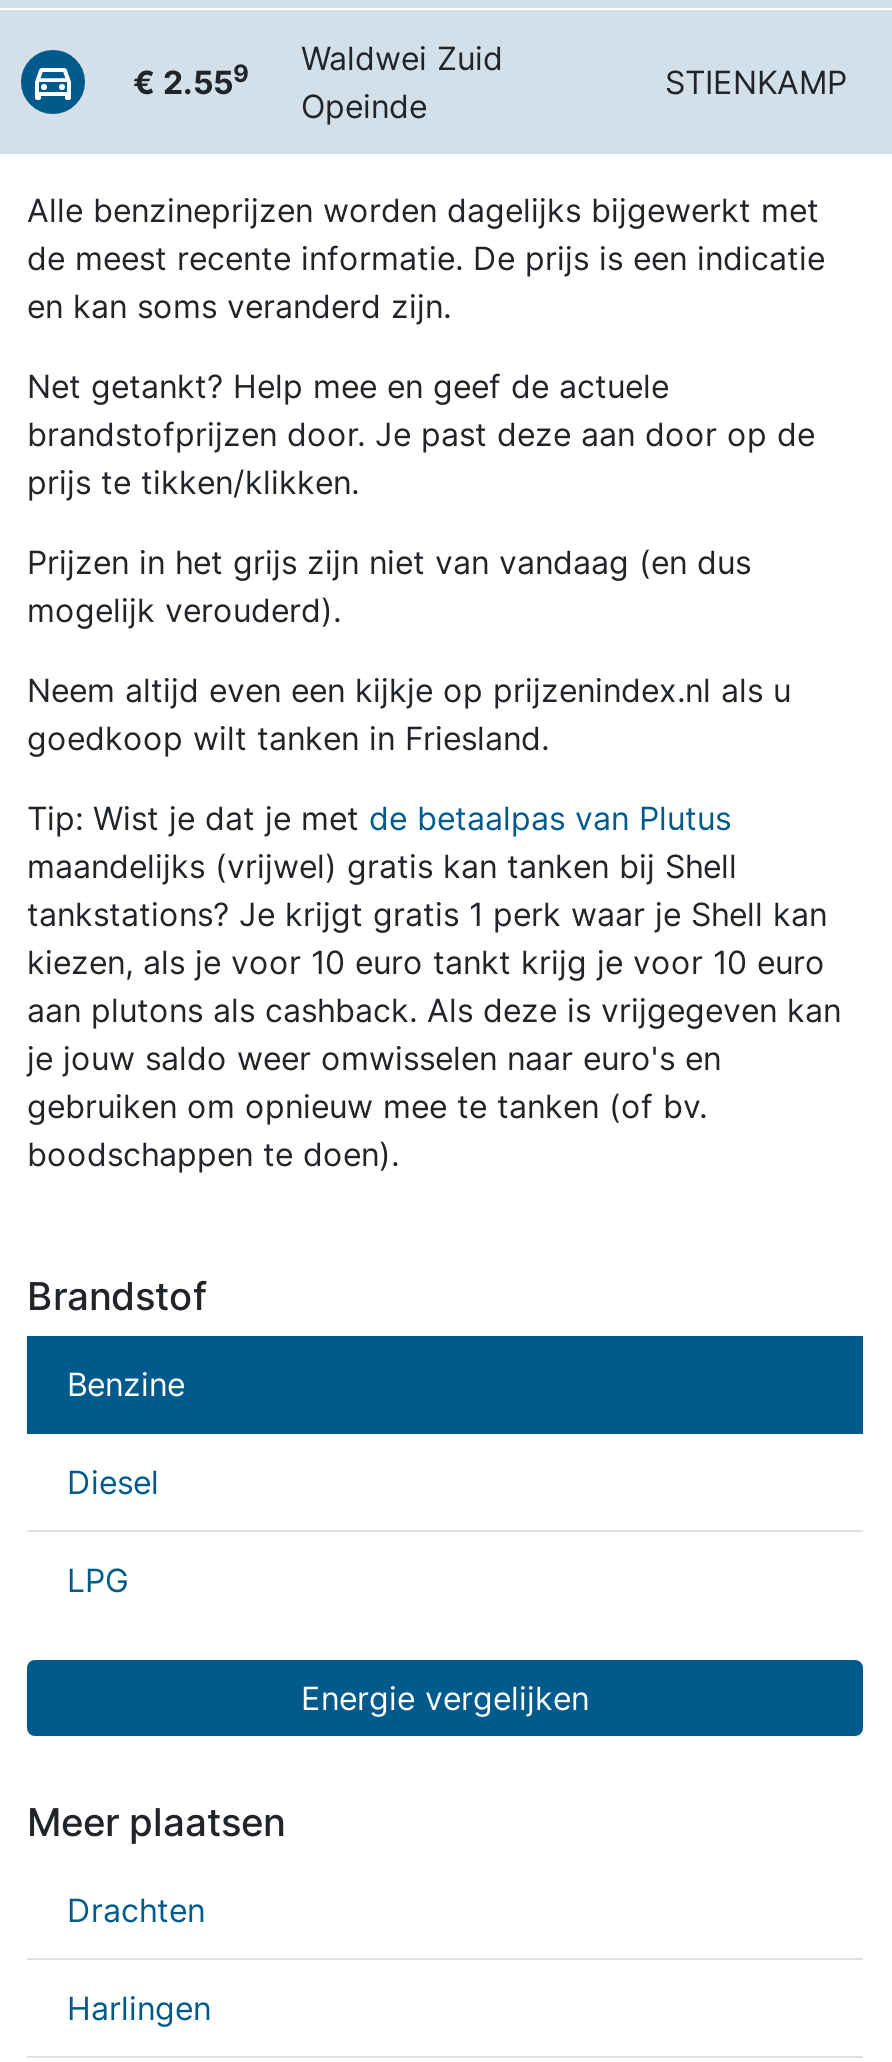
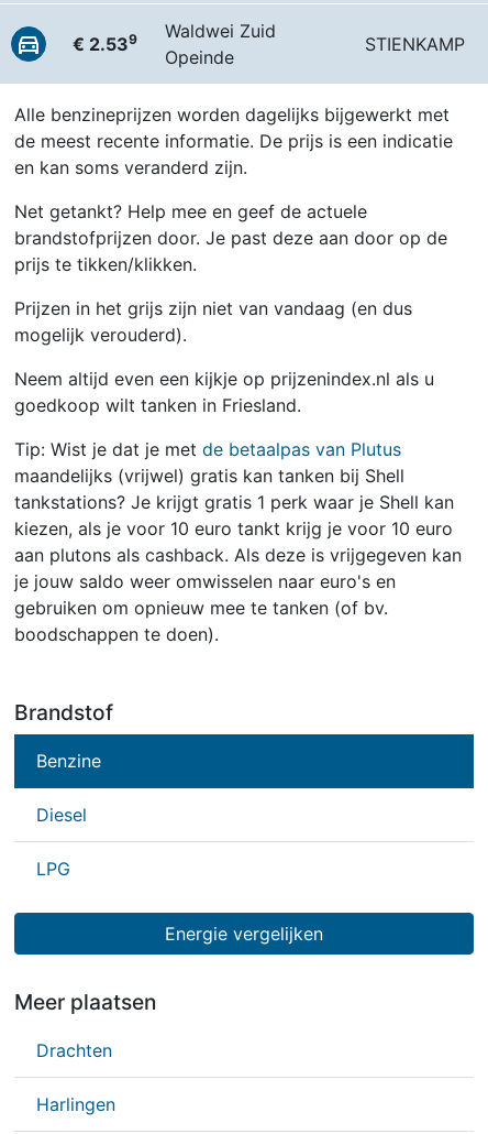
- € 2.559 Waldwei Zuid
+ € 2.539 Waldwei Zuid
